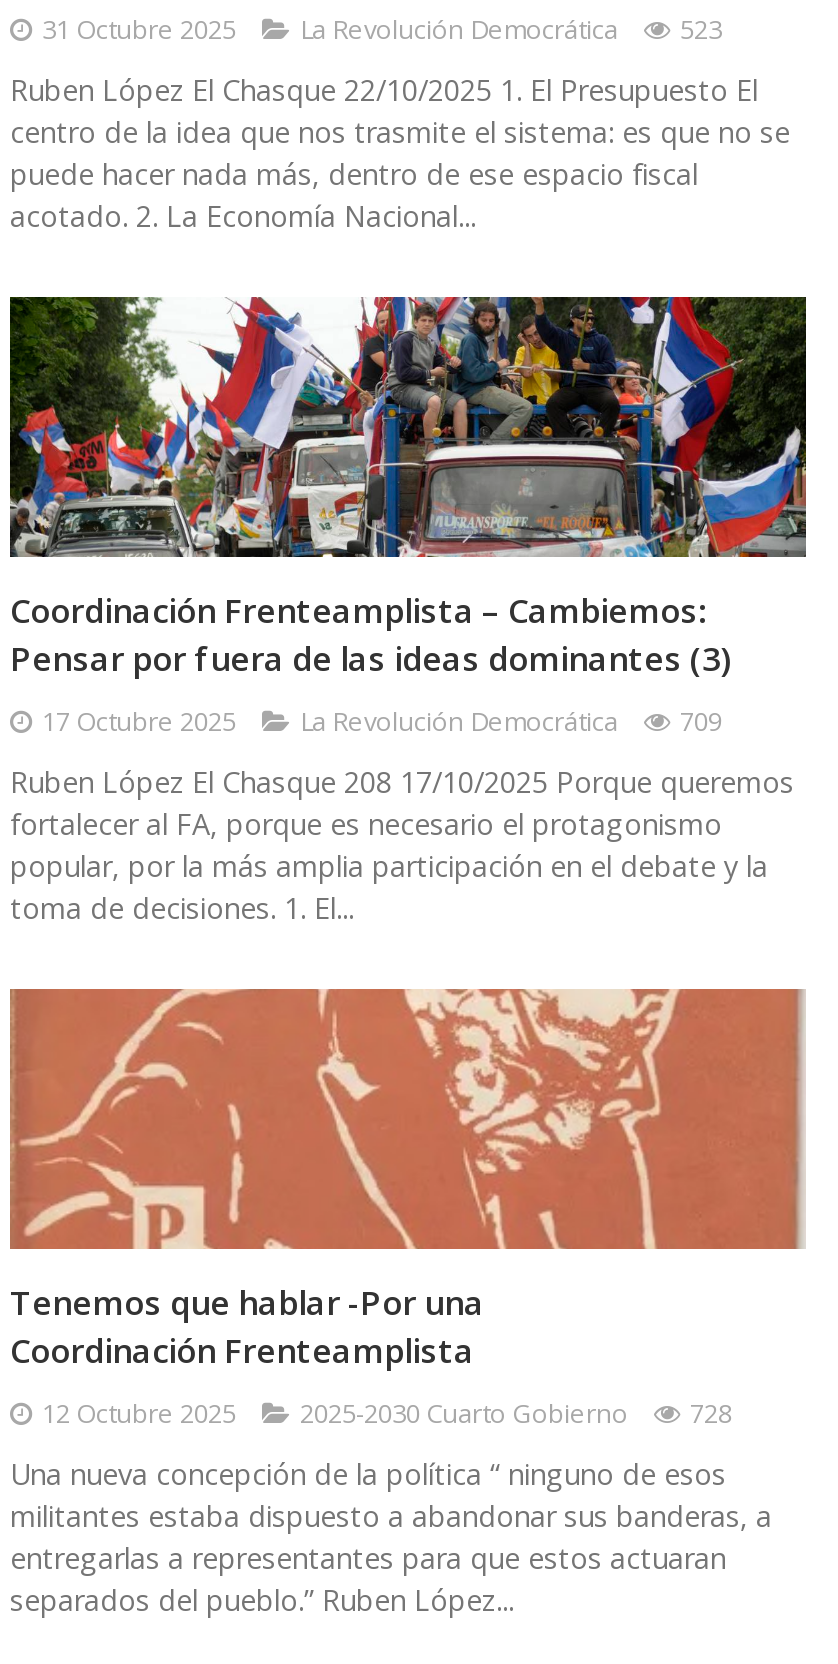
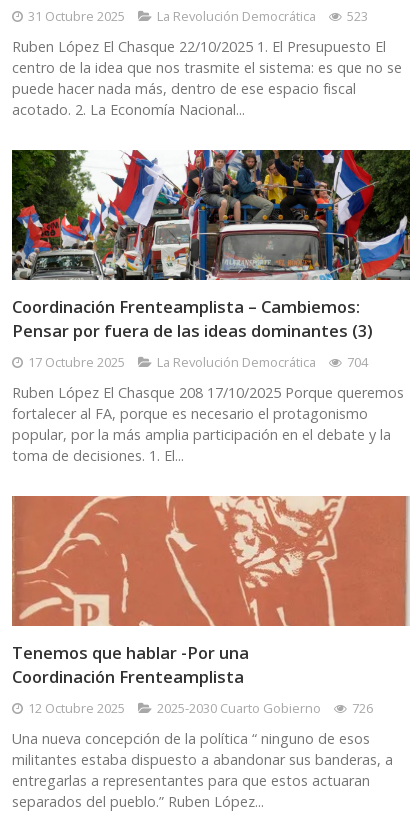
- 17 Octubre 2025 La Revolución Democrática 709
+ 17 Octubre 2025 La Revolución Democrática 704

- 12 Octubre 2025 2025-2030 Cuarto Gobierno 728
+ 12 Octubre 2025 2025-2030 Cuarto Gobierno 726
